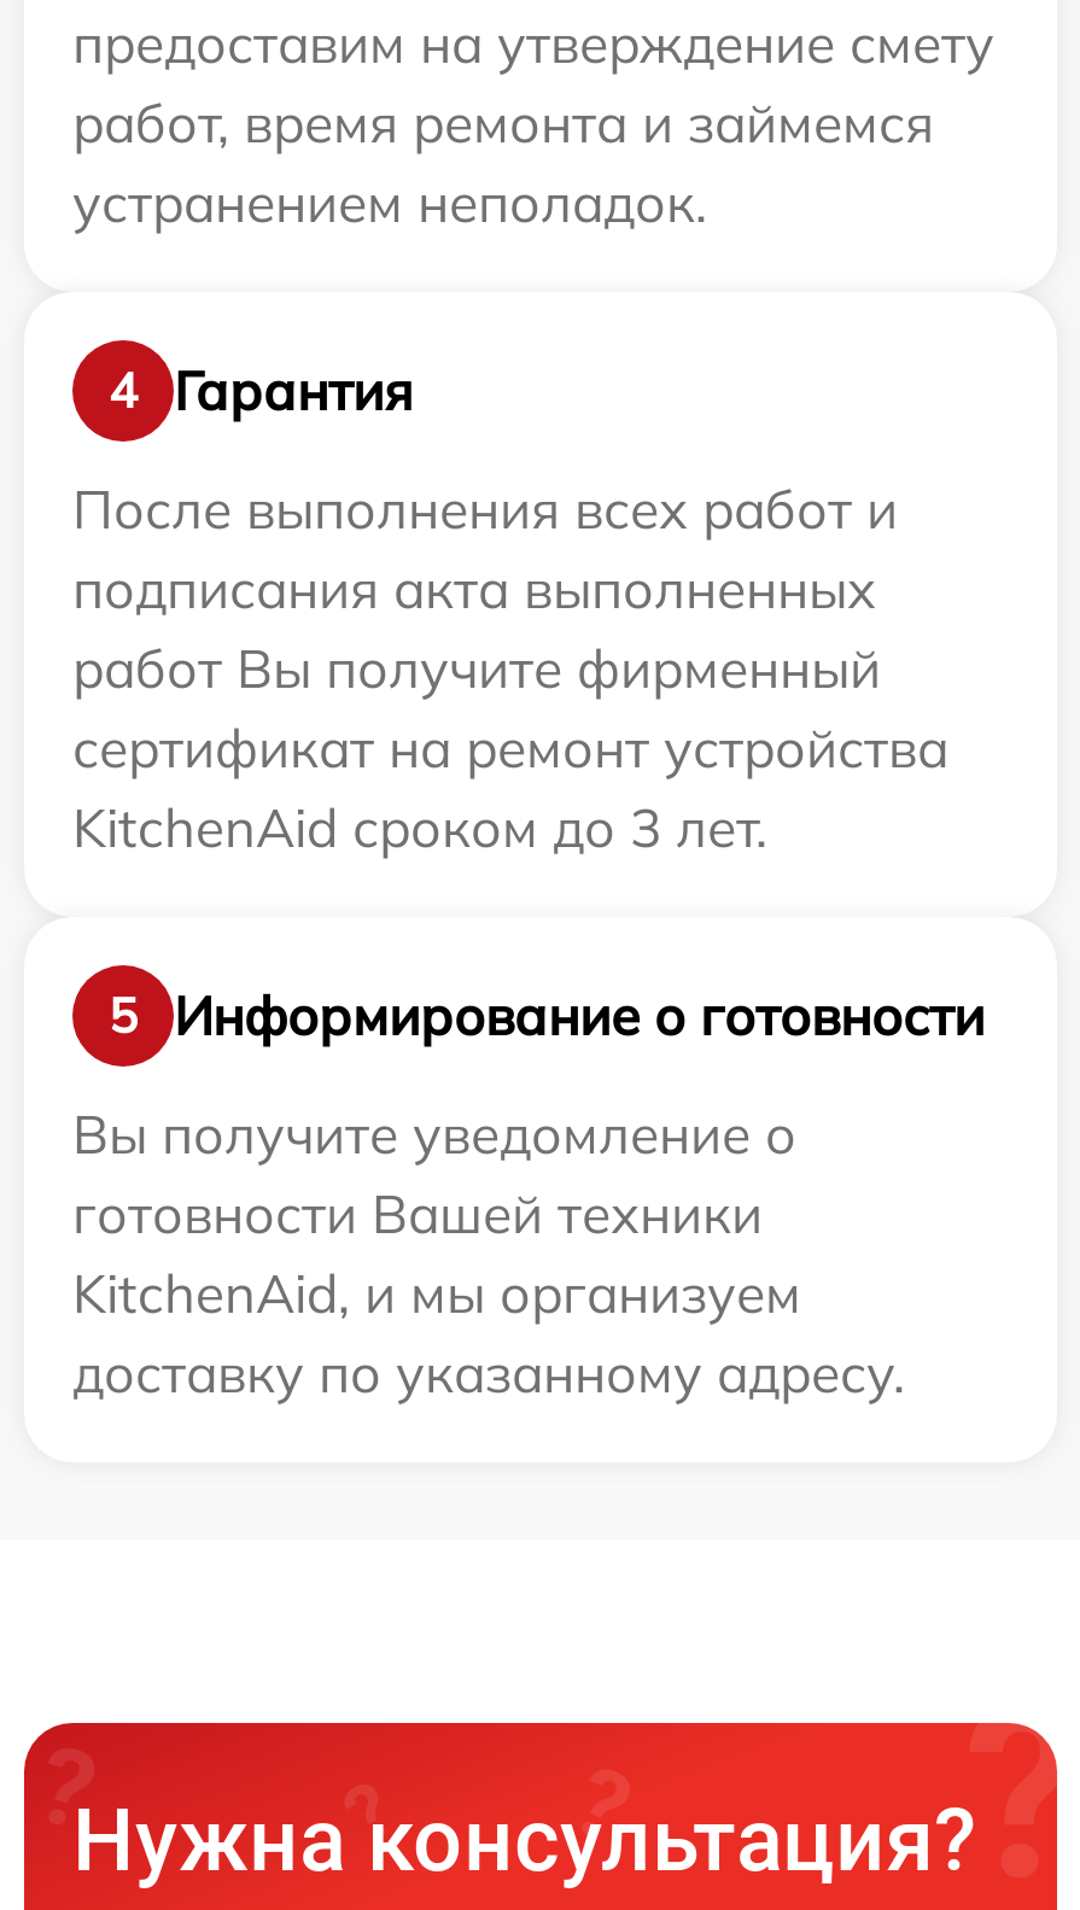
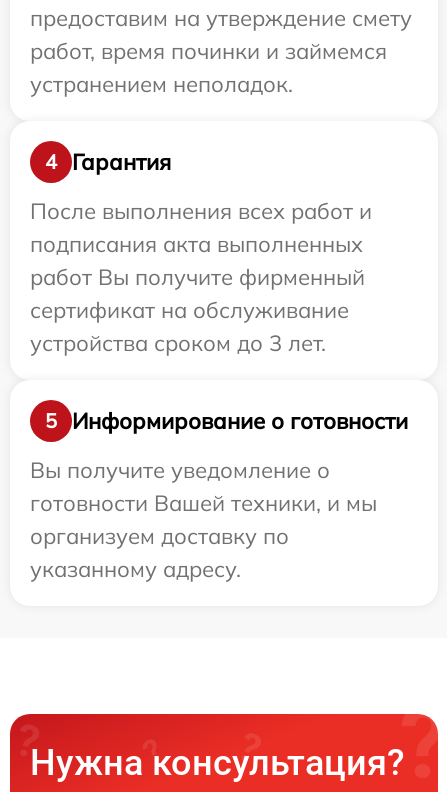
- работ, время ремонта и займемся
+ работ, время починки и займемся

- сертификат на ремонт устройства
- KitchenAid сроком до 3 лет.
+ сертификат на обслуживание
+ устройства сроком до 3 лет.

- готовности Вашей техники
- KitchenAid, и мы организуем
- доставку по указанному адресу.
+ готовности Вашей техники, и мы
+ организуем доставку по
+ указанному адресу.
